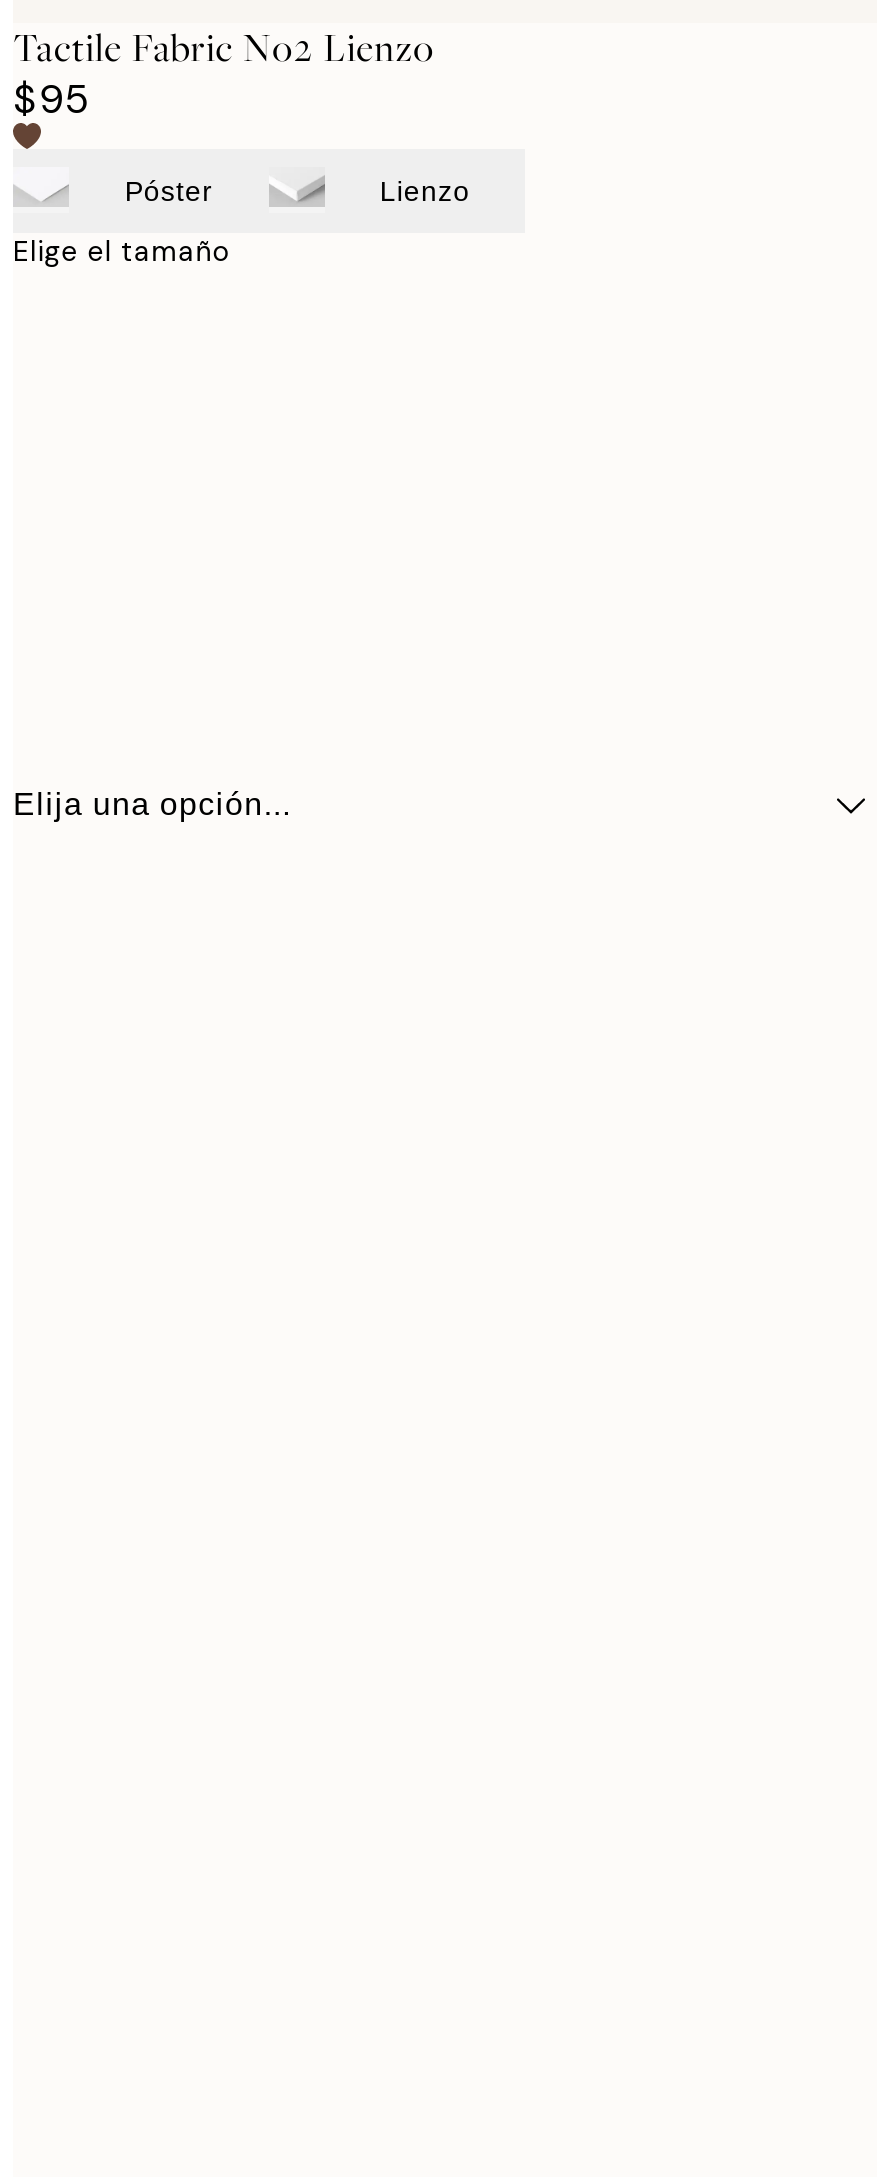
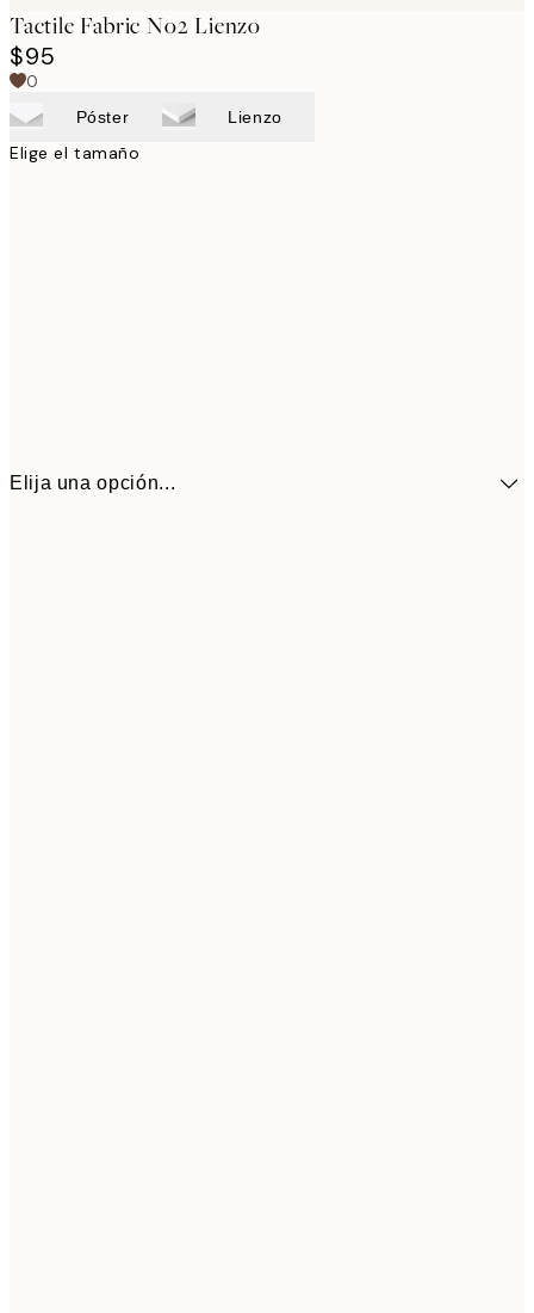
+ 0
